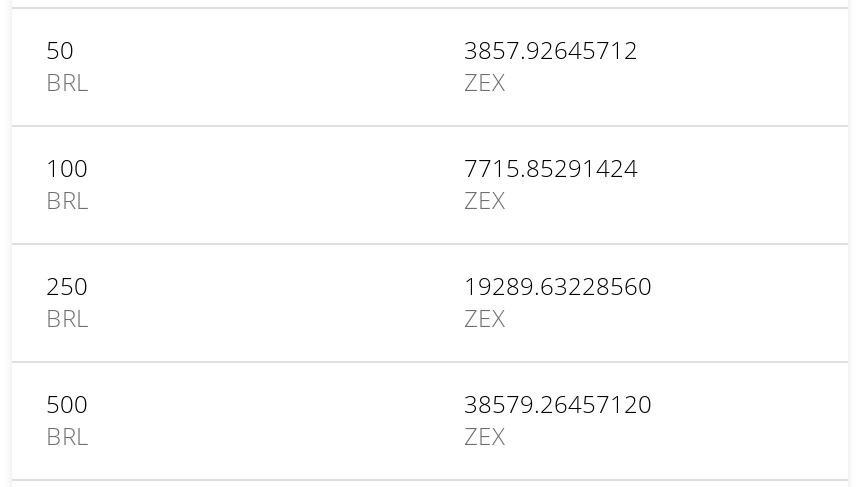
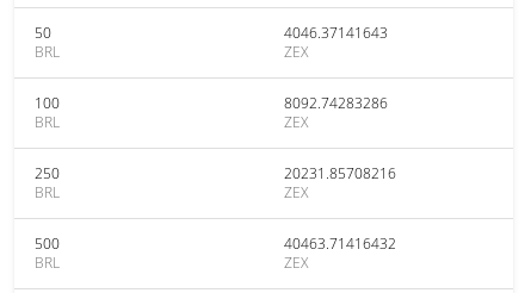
- 3857.92645712
+ 4046.37141643

- 7715.85291424
+ 8092.74283286

- 19289.63228560
+ 20231.85708216

- 38579.26457120
+ 40463.71416432
